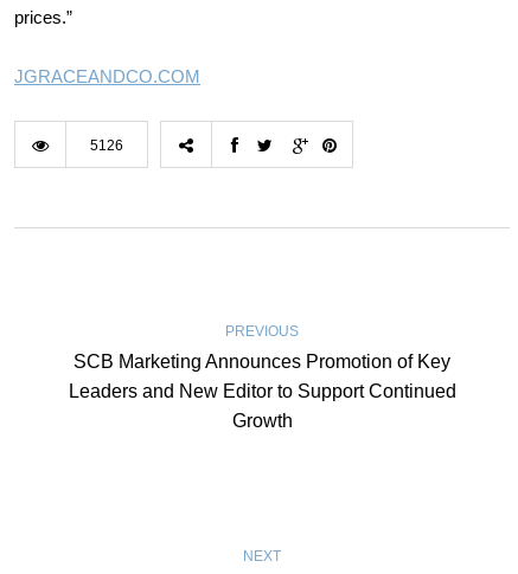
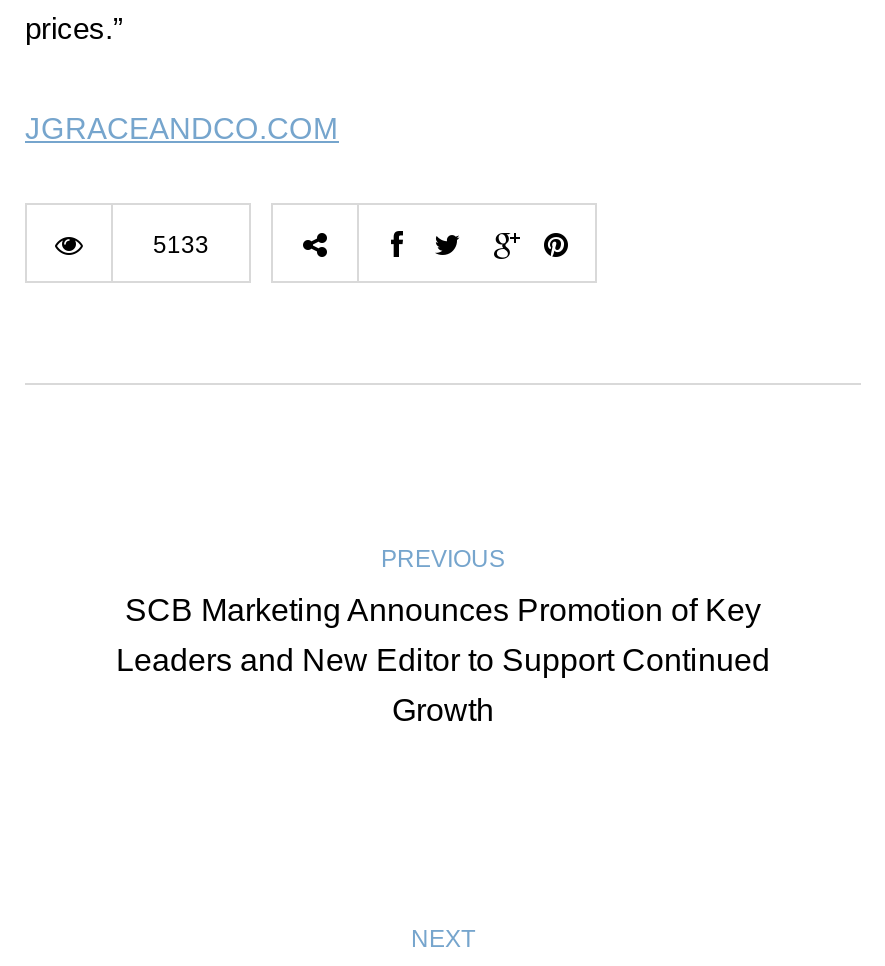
- 5126
+ 5133
